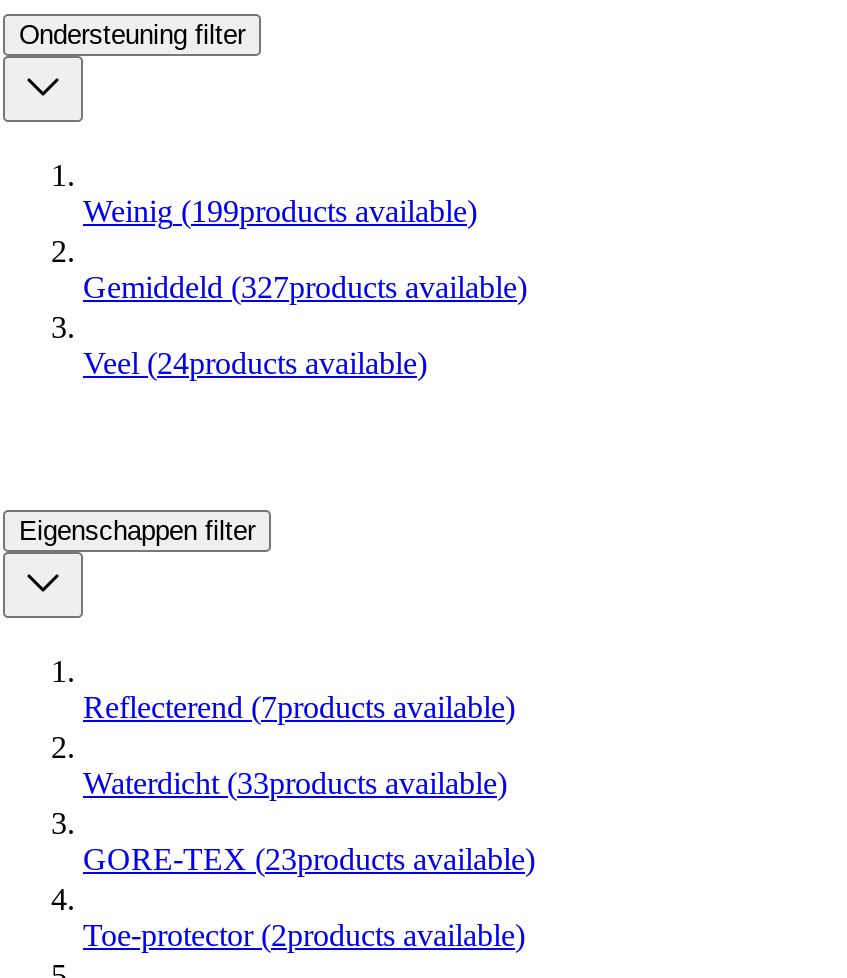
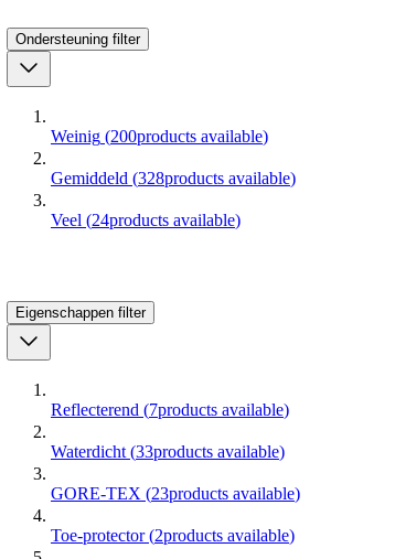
- Weinig (199products available)
+ Weinig (200products available)

- Gemiddeld (327products available)
+ Gemiddeld (328products available)
